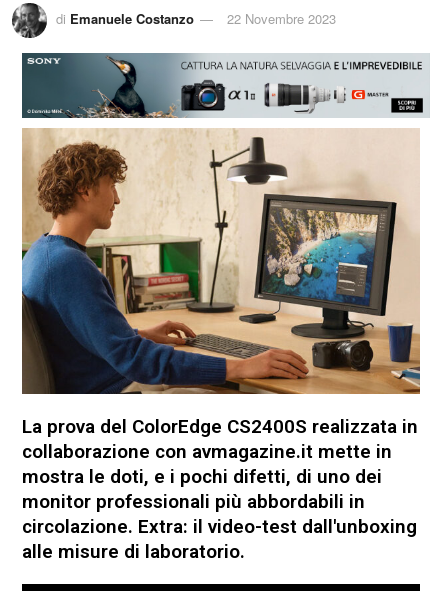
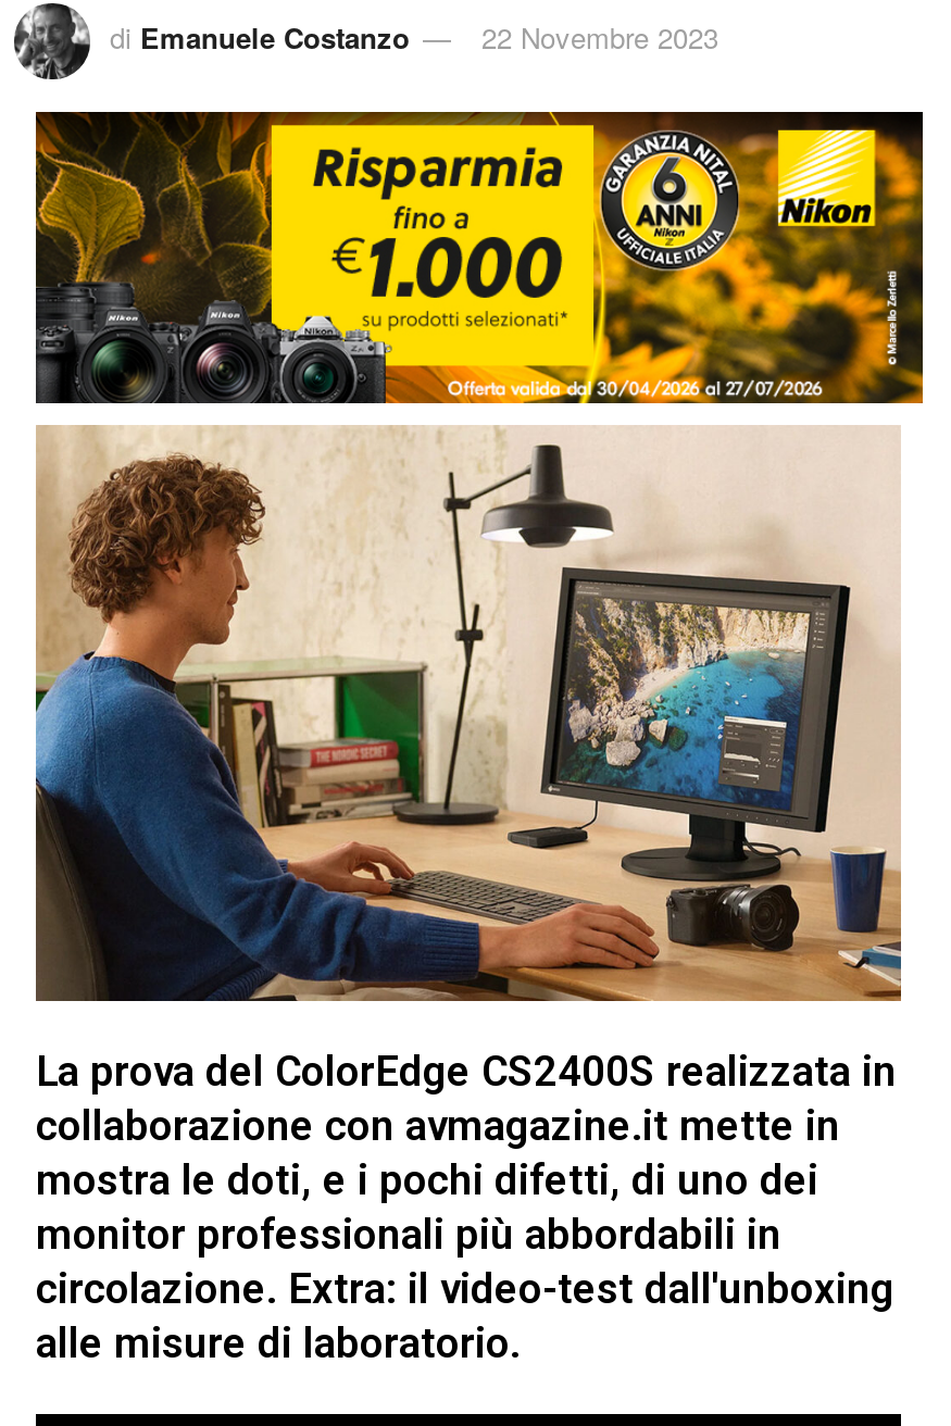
- [image]
+ [image]
